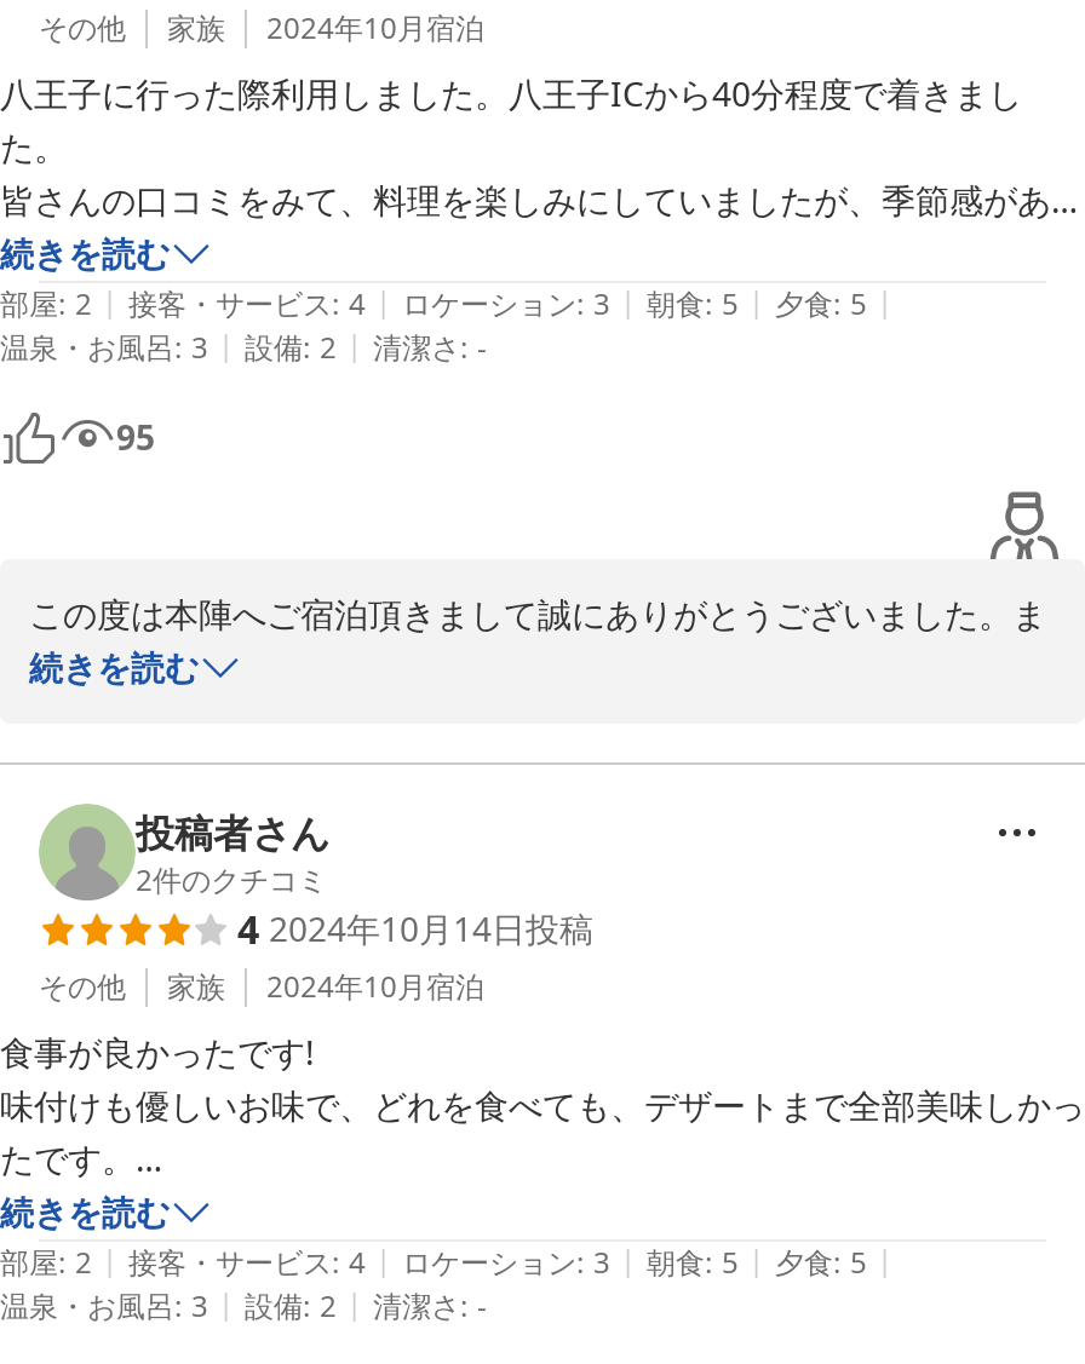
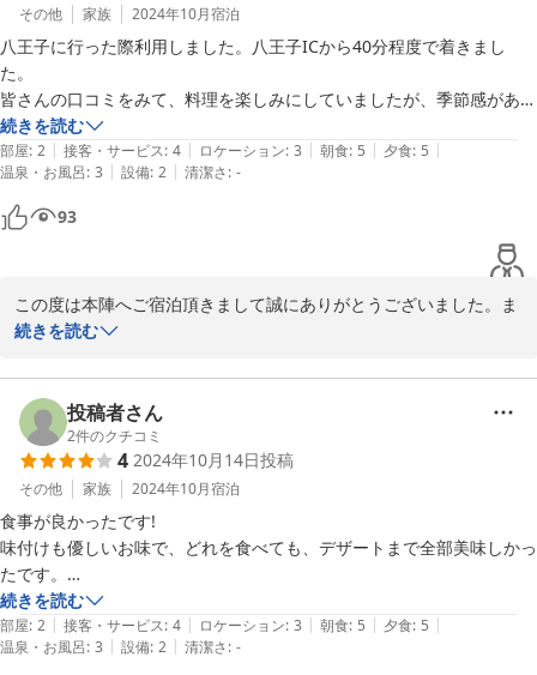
- 95
+ 93
